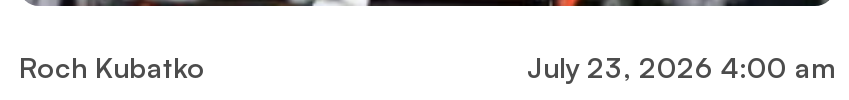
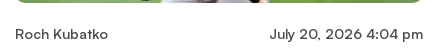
- July 23, 2026 4:00 am
+ July 20, 2026 4:04 pm
